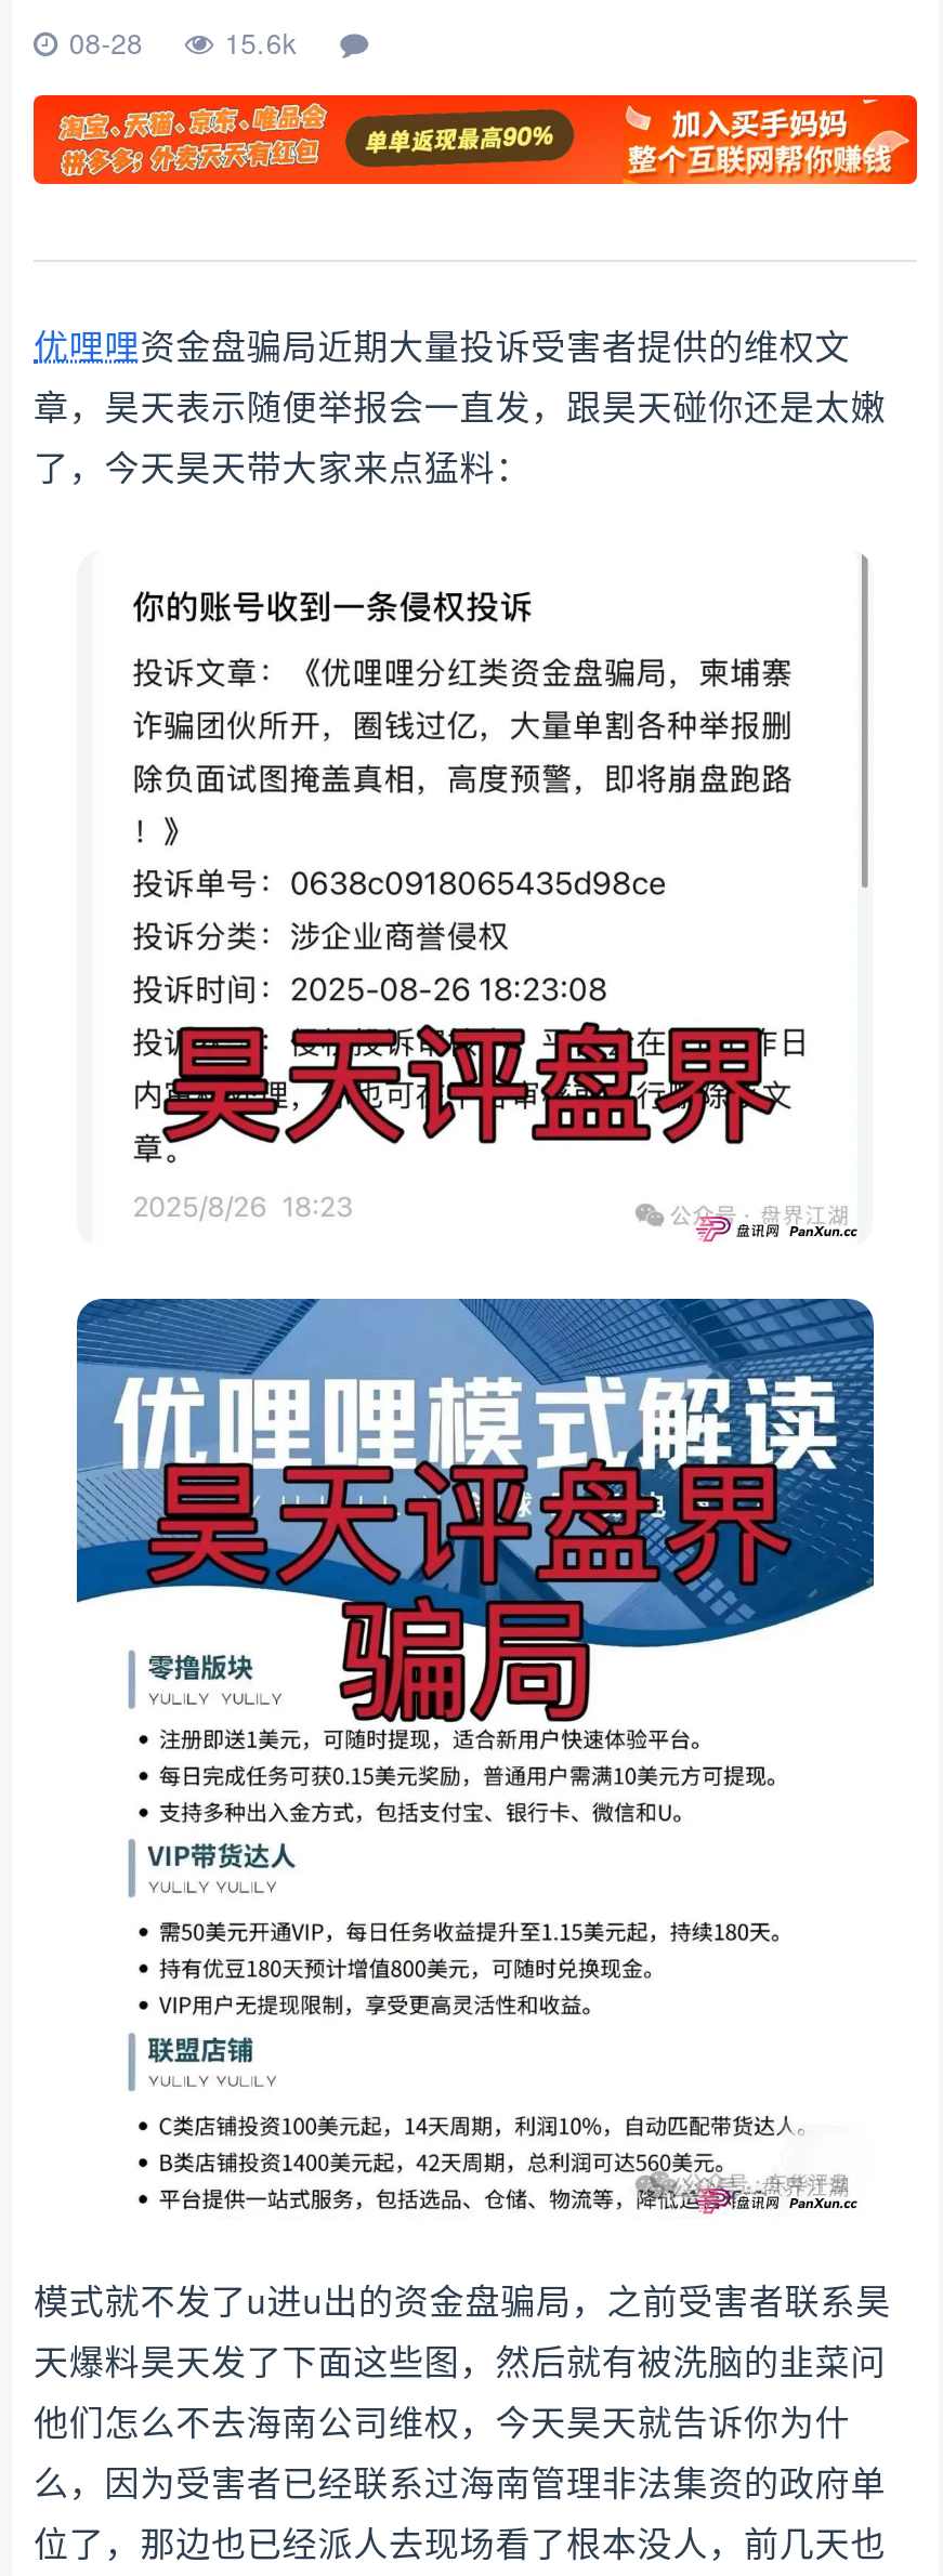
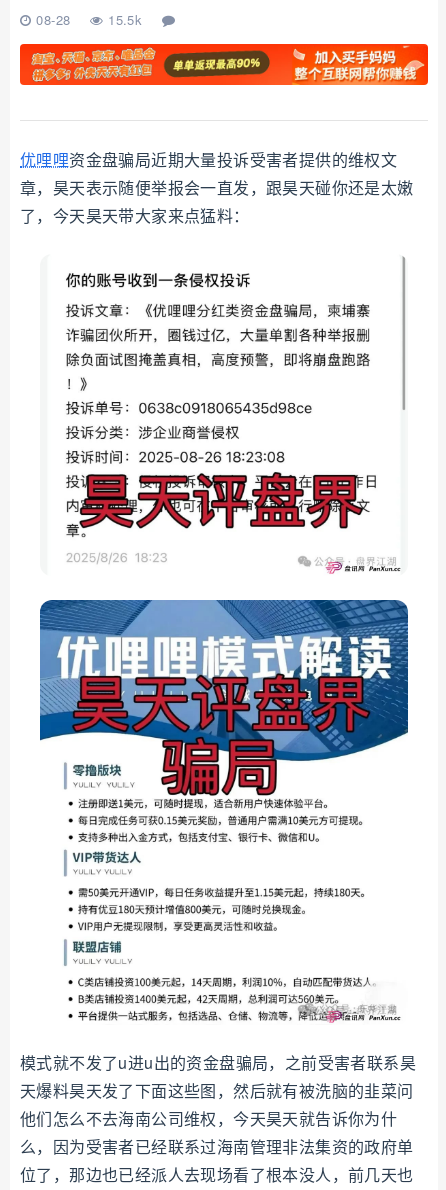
- 08-28 15.6k
+ 08-28 15.5k
